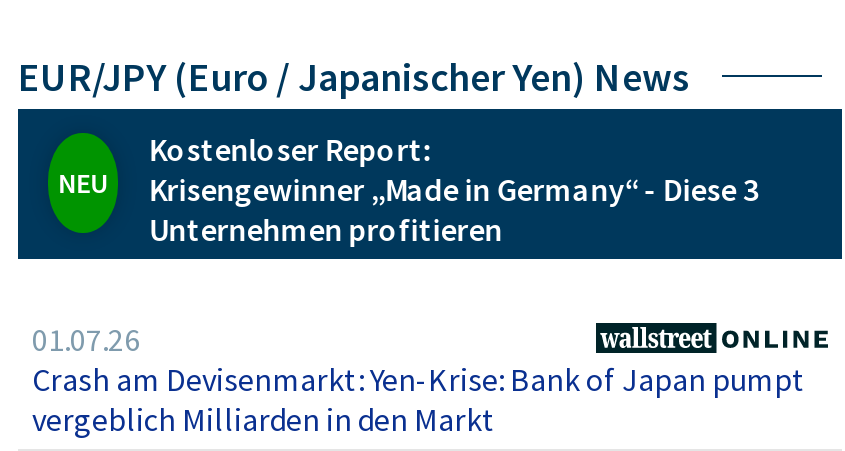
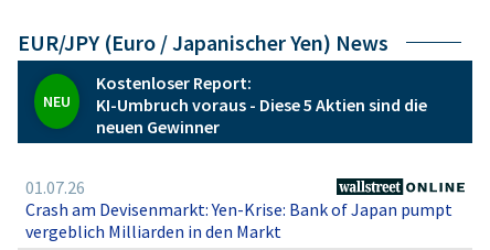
- Krisengewinner „Made in Germany“ - Diese 3
- Unternehmen profitieren
+ KI-Umbruch voraus - Diese 5 Aktien sind die
+ neuen Gewinner
